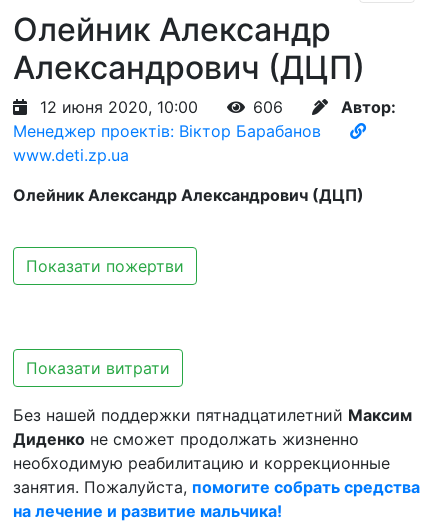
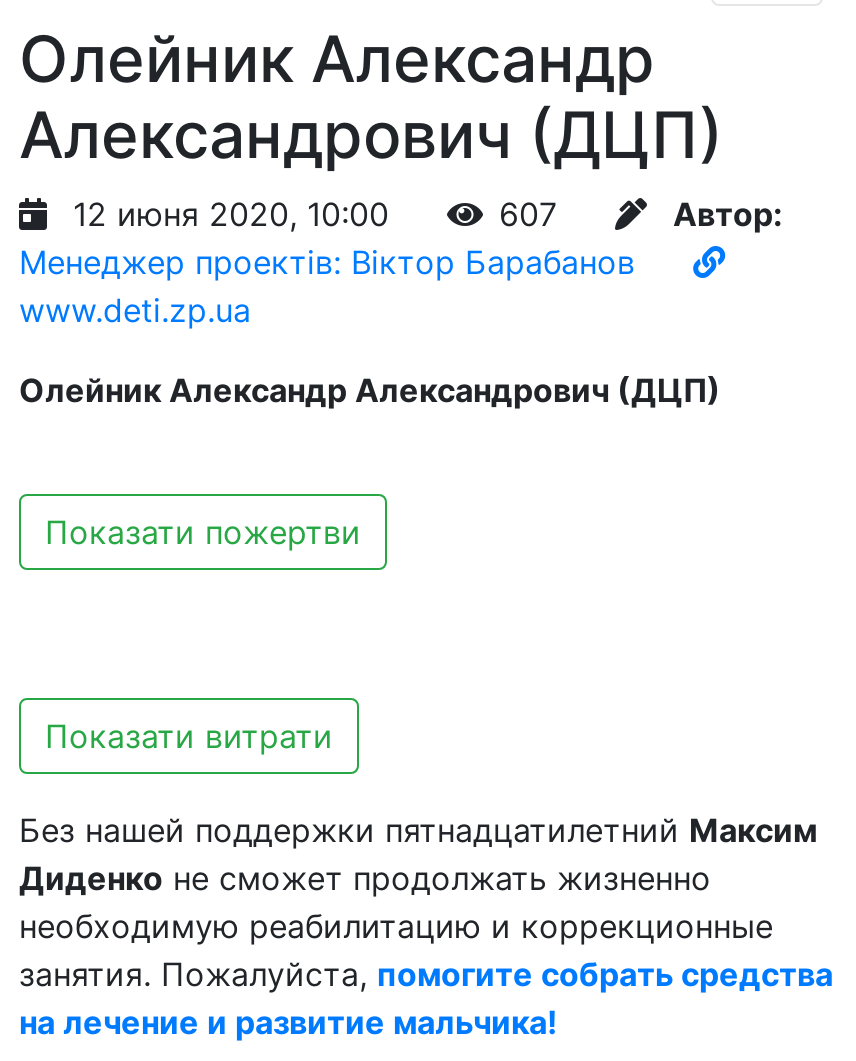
- 606
+ 607
